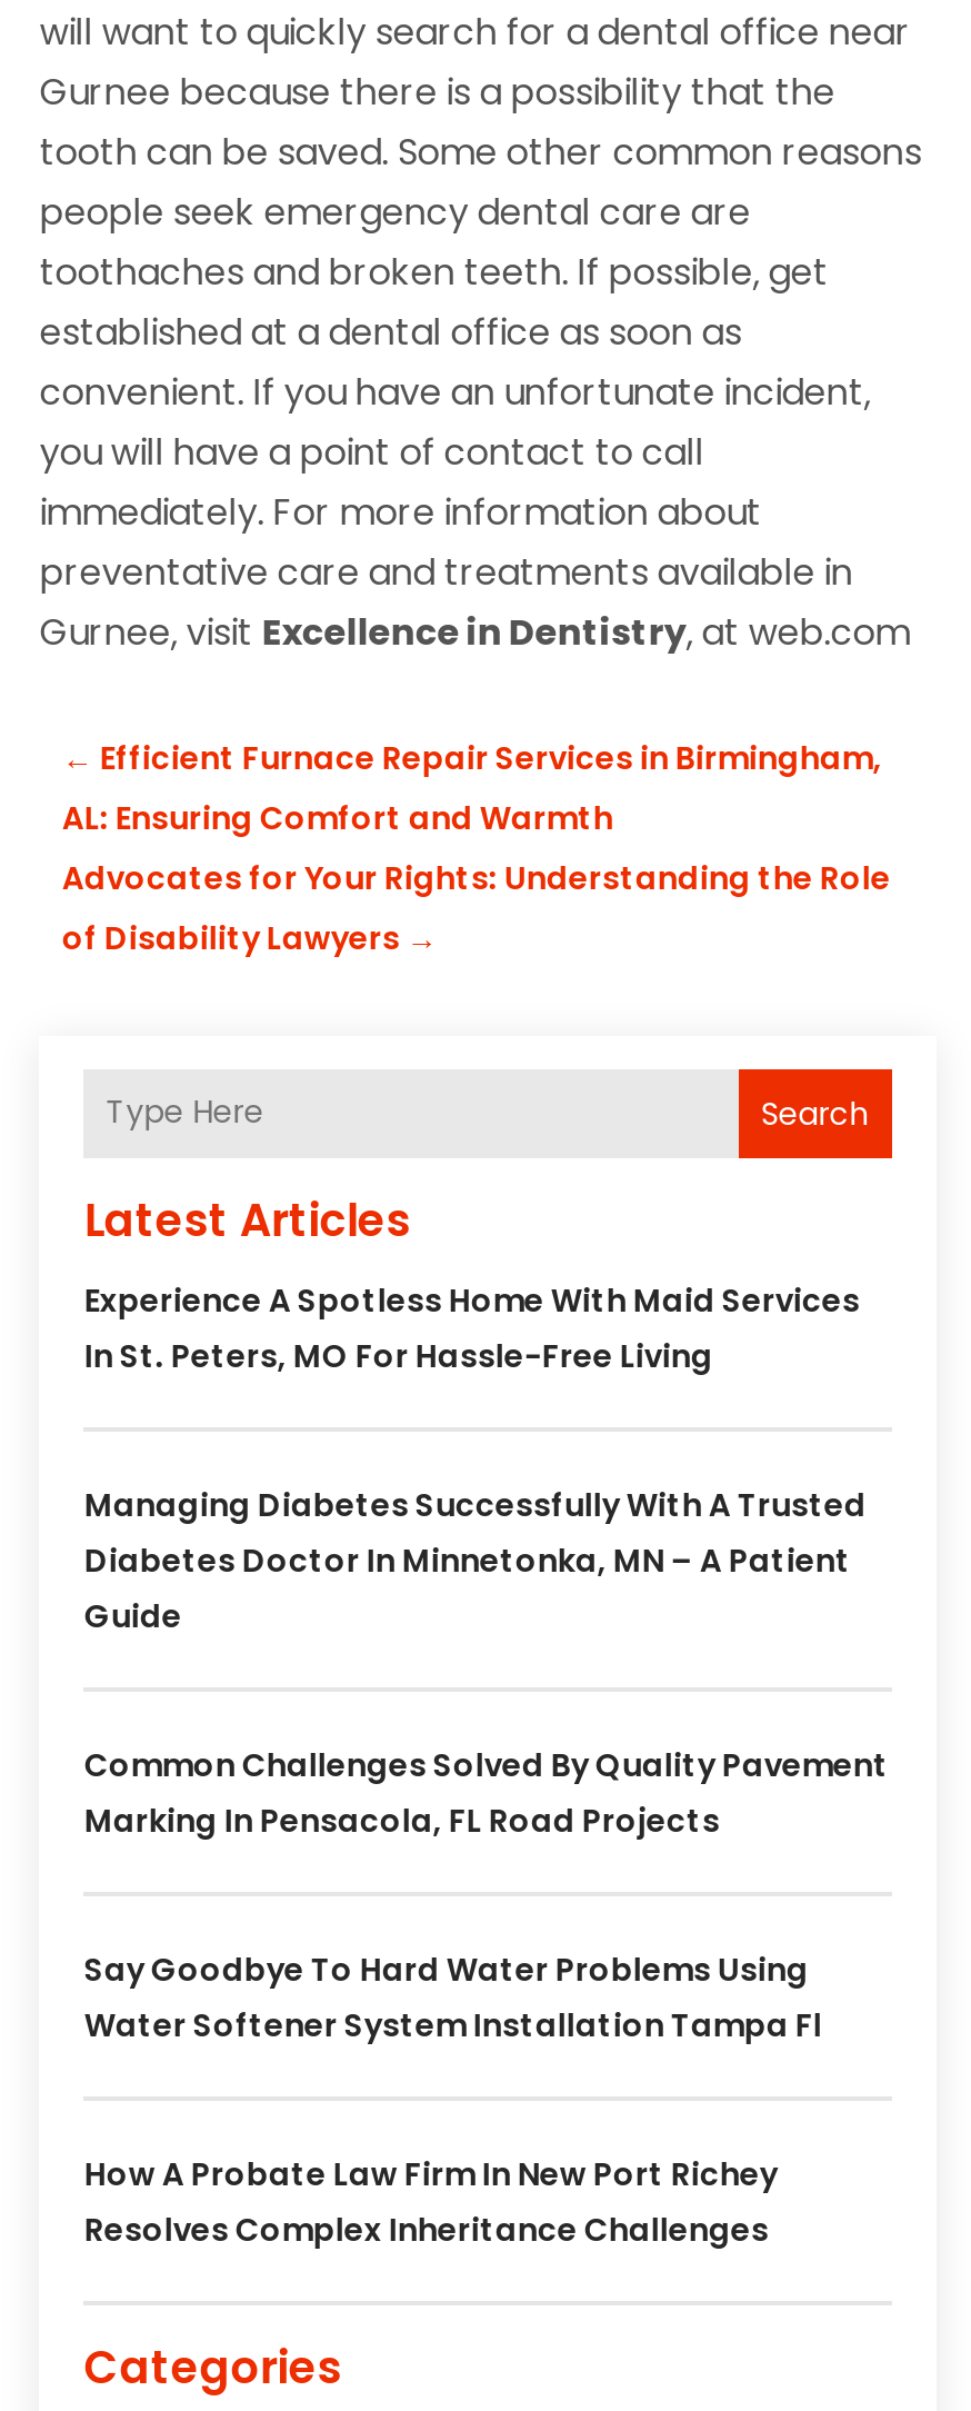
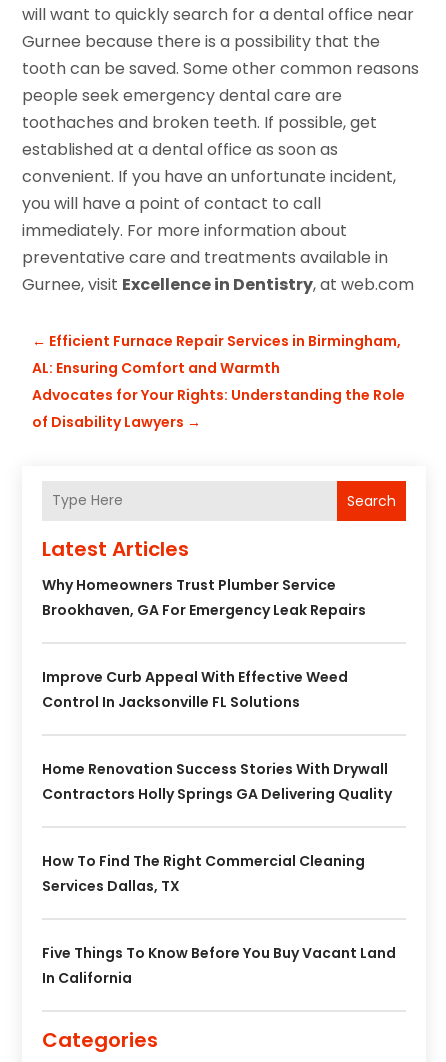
- Experience A Spotless Home With Maid Services
- In St. Peters, MO For Hassle-Free Living
+ Why Homeowners Trust Plumber Service
+ Brookhaven, GA For Emergency Leak Repairs

- Managing Diabetes Successfully With A Trusted
- Diabetes Doctor In Minnetonka, MN – A Patient
- Guide
+ Improve Curb Appeal With Effective Weed
+ Control In Jacksonville FL Solutions

- Common Challenges Solved By Quality Pavement
- Marking In Pensacola, FL Road Projects
+ Home Renovation Success Stories With Drywall
+ Contractors Holly Springs GA Delivering Quality

- Say Goodbye To Hard Water Problems Using
- Water Softener System Installation Tampa Fl
+ How To Find The Right Commercial Cleaning
+ Services Dallas, TX

- How A Probate Law Firm In New Port Richey
- Resolves Complex Inheritance Challenges
+ Five Things To Know Before You Buy Vacant Land
+ In California
